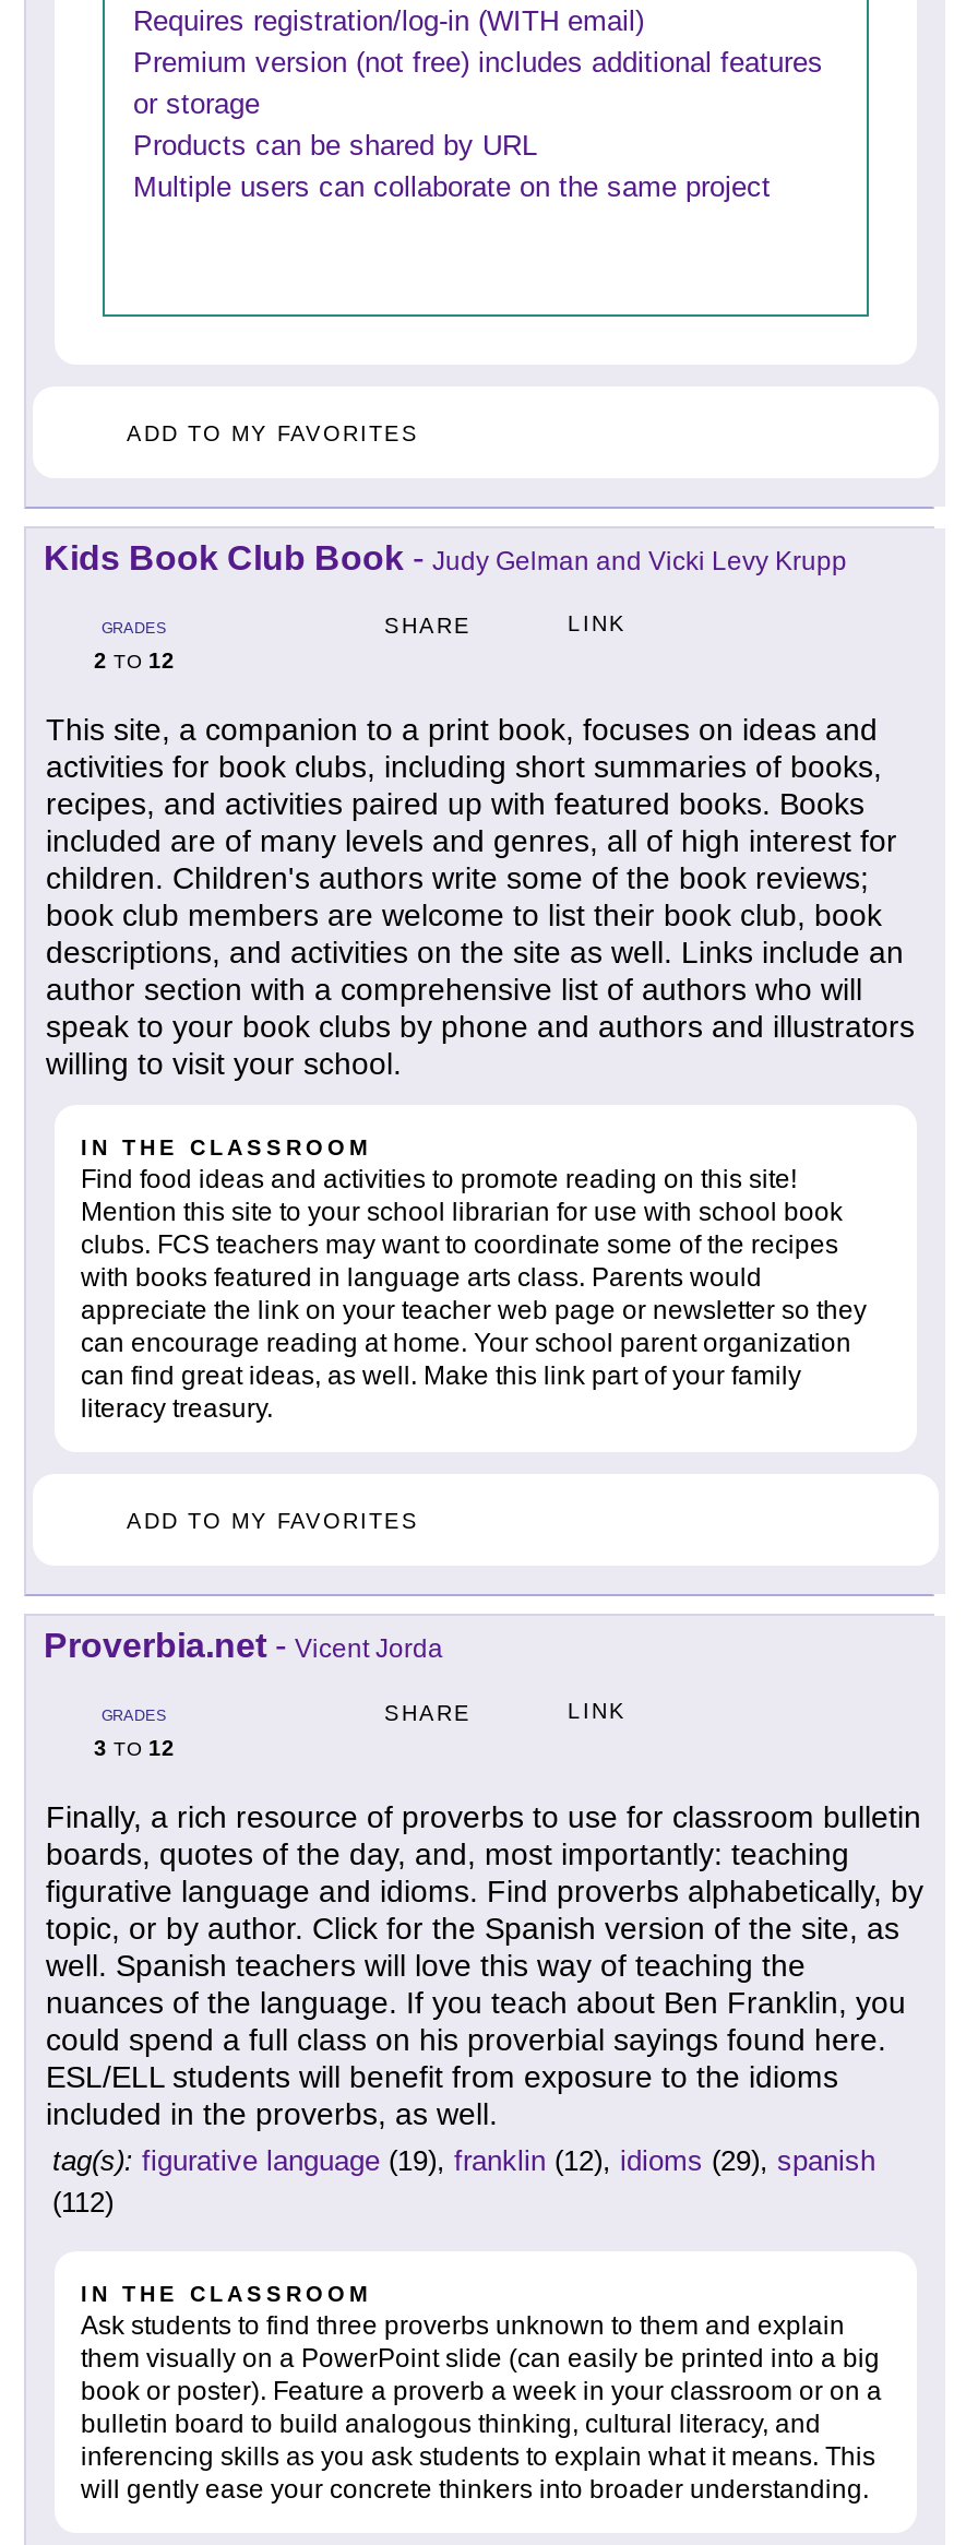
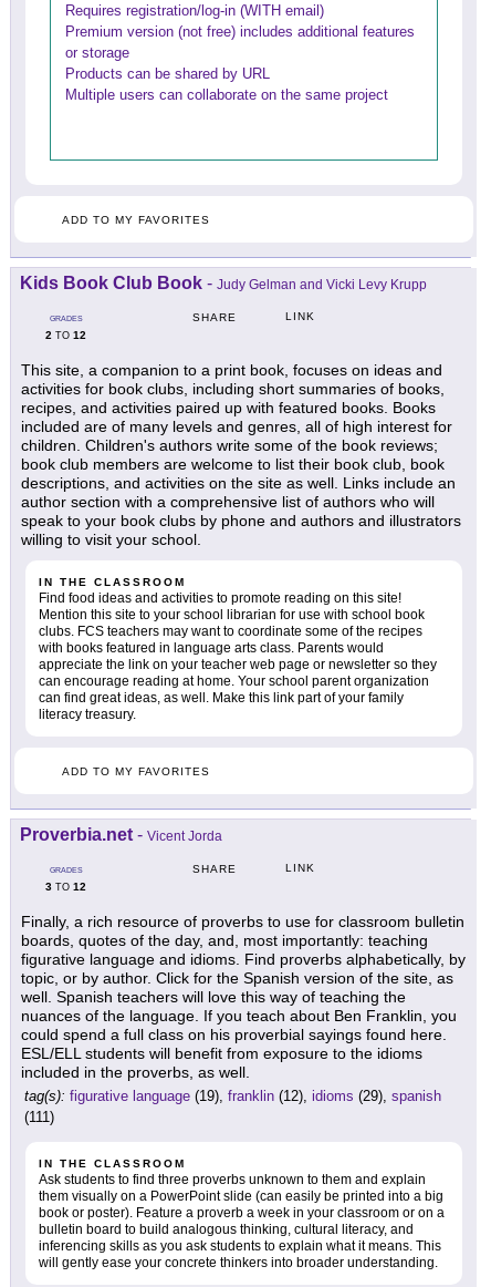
- (112)
+ (111)
